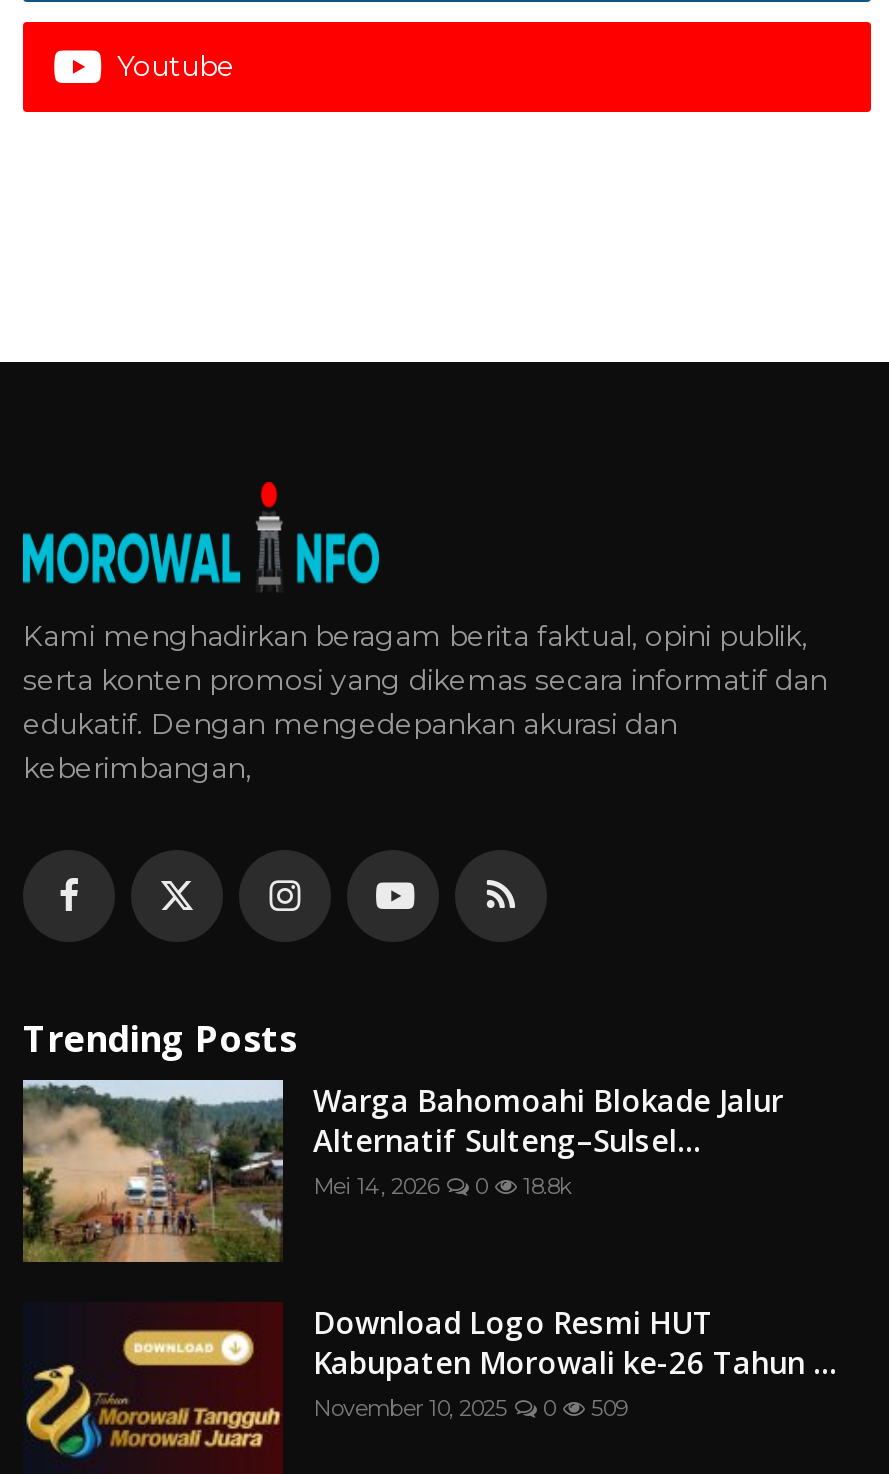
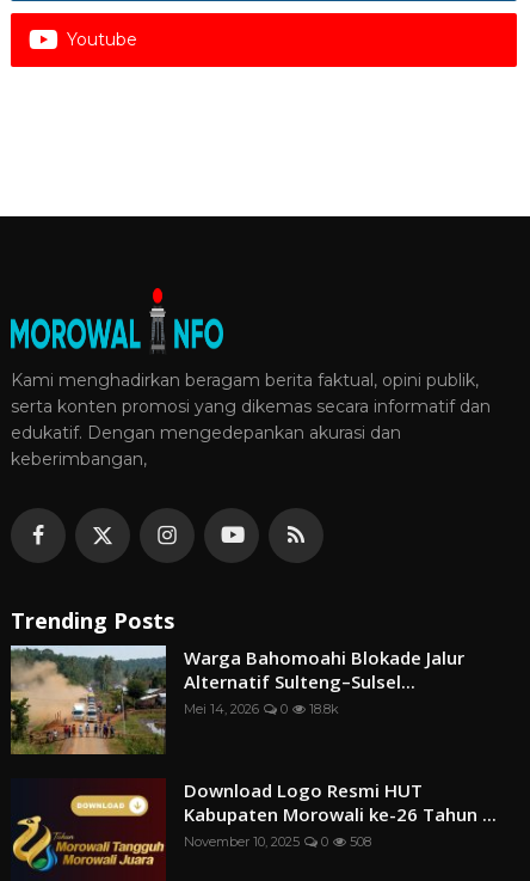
- November 10, 2025 0 509
+ November 10, 2025 0 508
